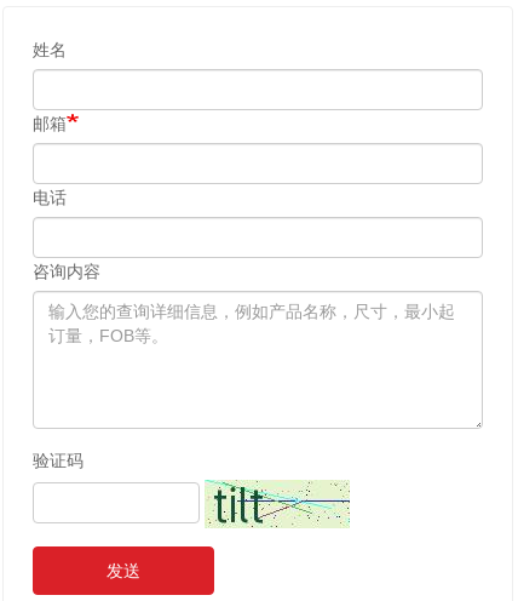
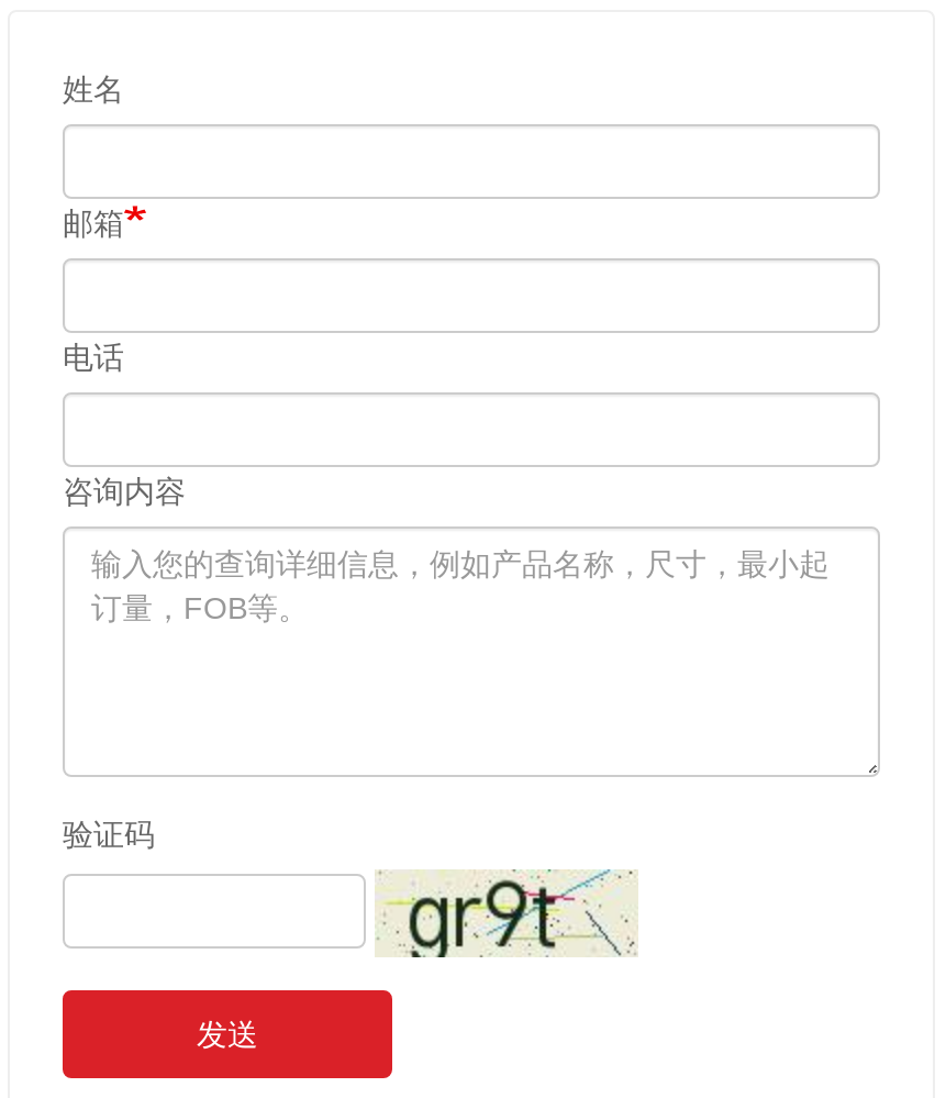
- [image]
+ [image]
